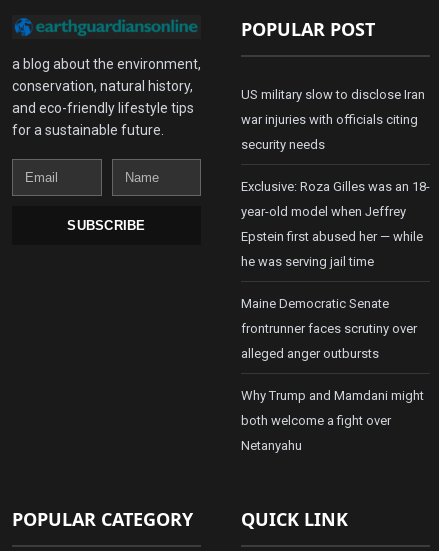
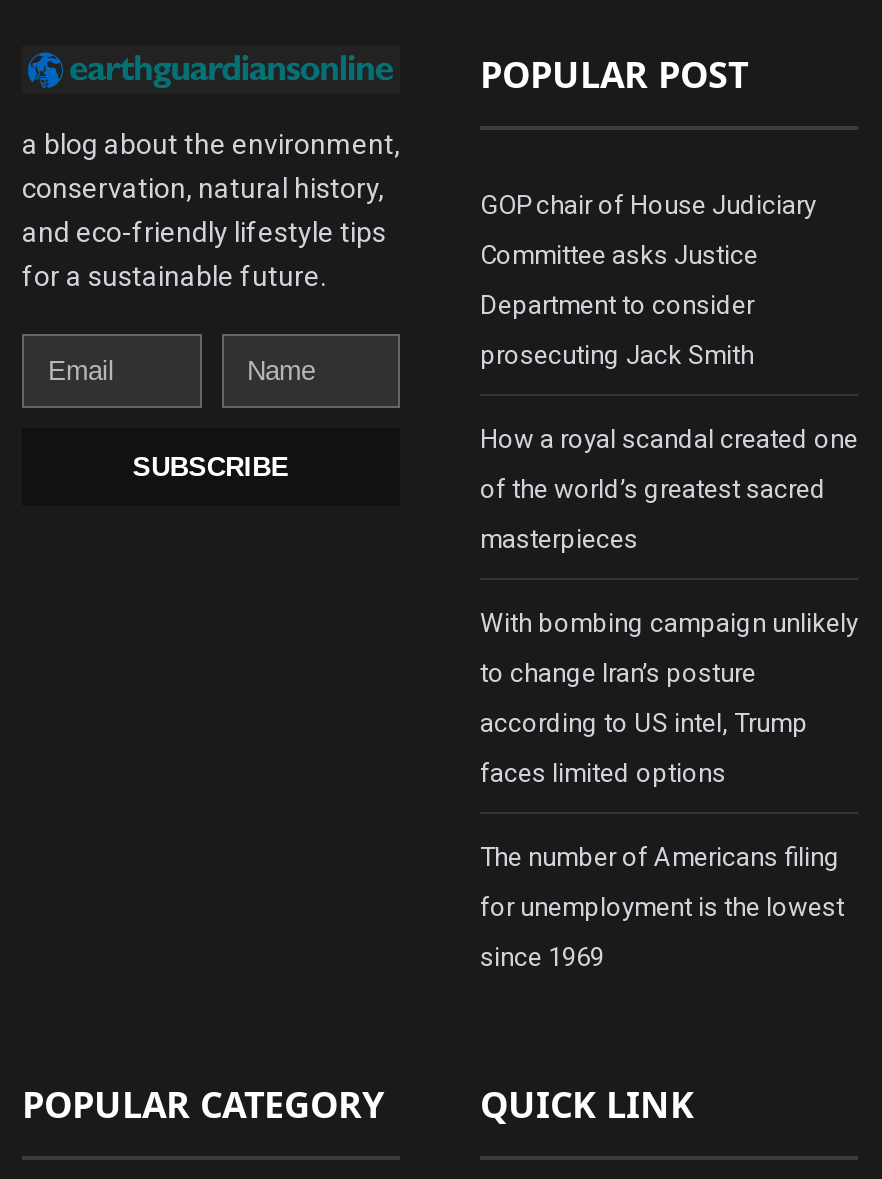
- US military slow to disclose Iran
- war injuries with officials citing
- security needs
- Exclusive: Roza Gilles was an 18-
- year-old model when Jeffrey
- Epstein first abused her — while
- he was serving jail time
- Maine Democratic Senate
- frontrunner faces scrutiny over
- alleged anger outbursts
- Why Trump and Mamdani might
- both welcome a fight over
- Netanyahu
+ GOP chair of House Judiciary
+ Committee asks Justice
+ Department to consider
+ prosecuting Jack Smith
+ How a royal scandal created one
+ of the world’s greatest sacred
+ masterpieces
+ With bombing campaign unlikely
+ to change Iran’s posture
+ according to US intel, Trump
+ faces limited options
+ The number of Americans filing
+ for unemployment is the lowest
+ since 1969
